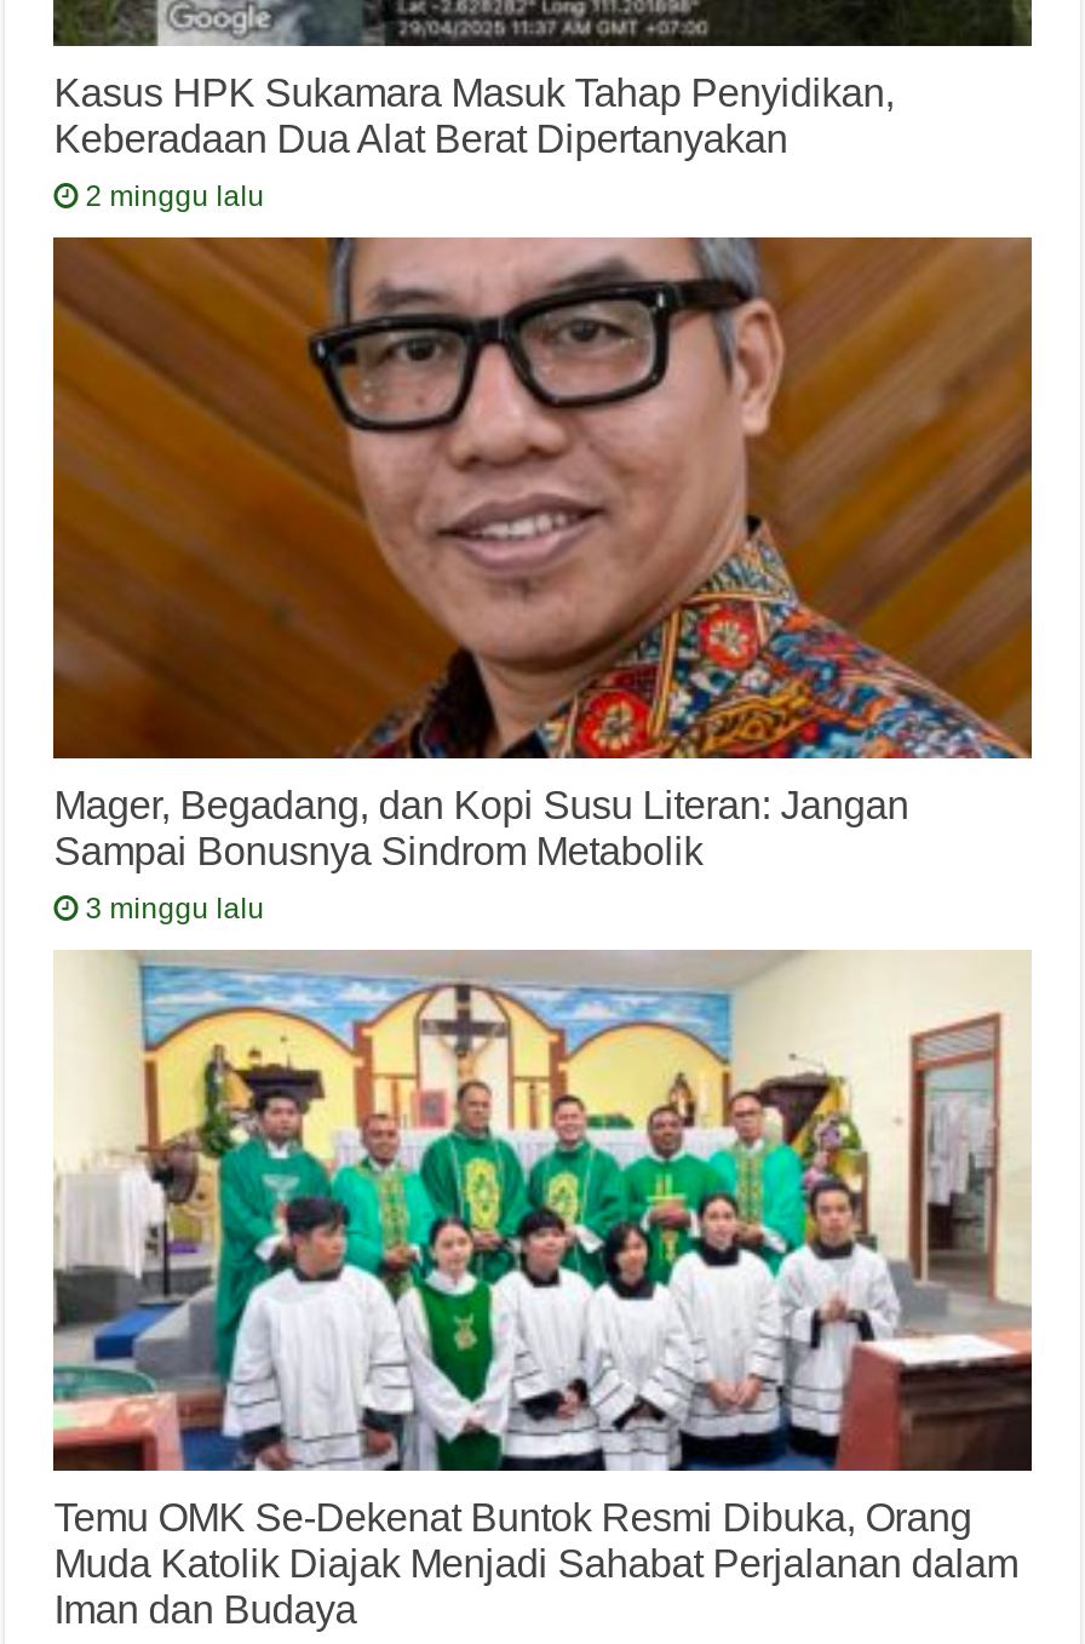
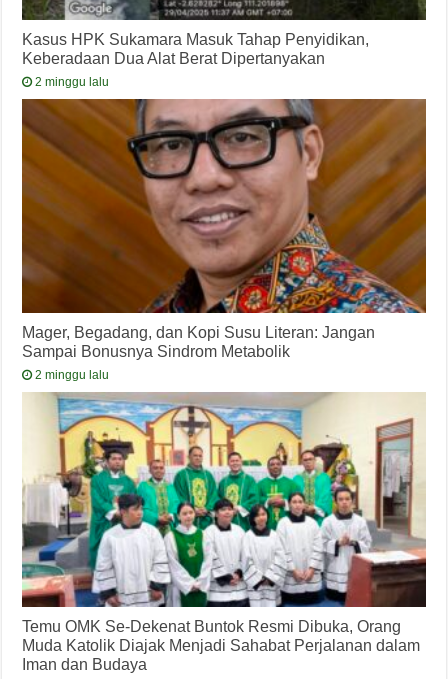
- 3 minggu lalu
+ 2 minggu lalu
